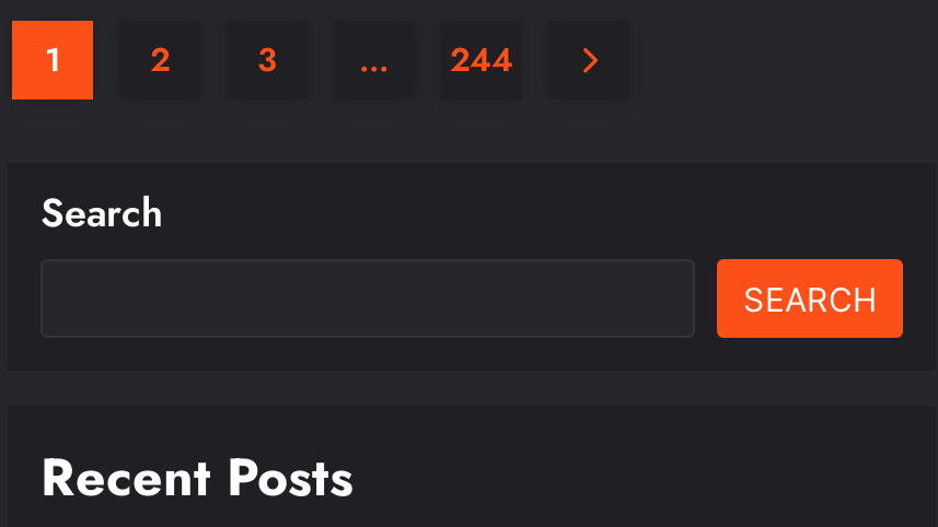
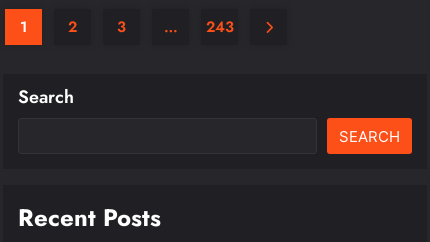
- 244
+ 243
